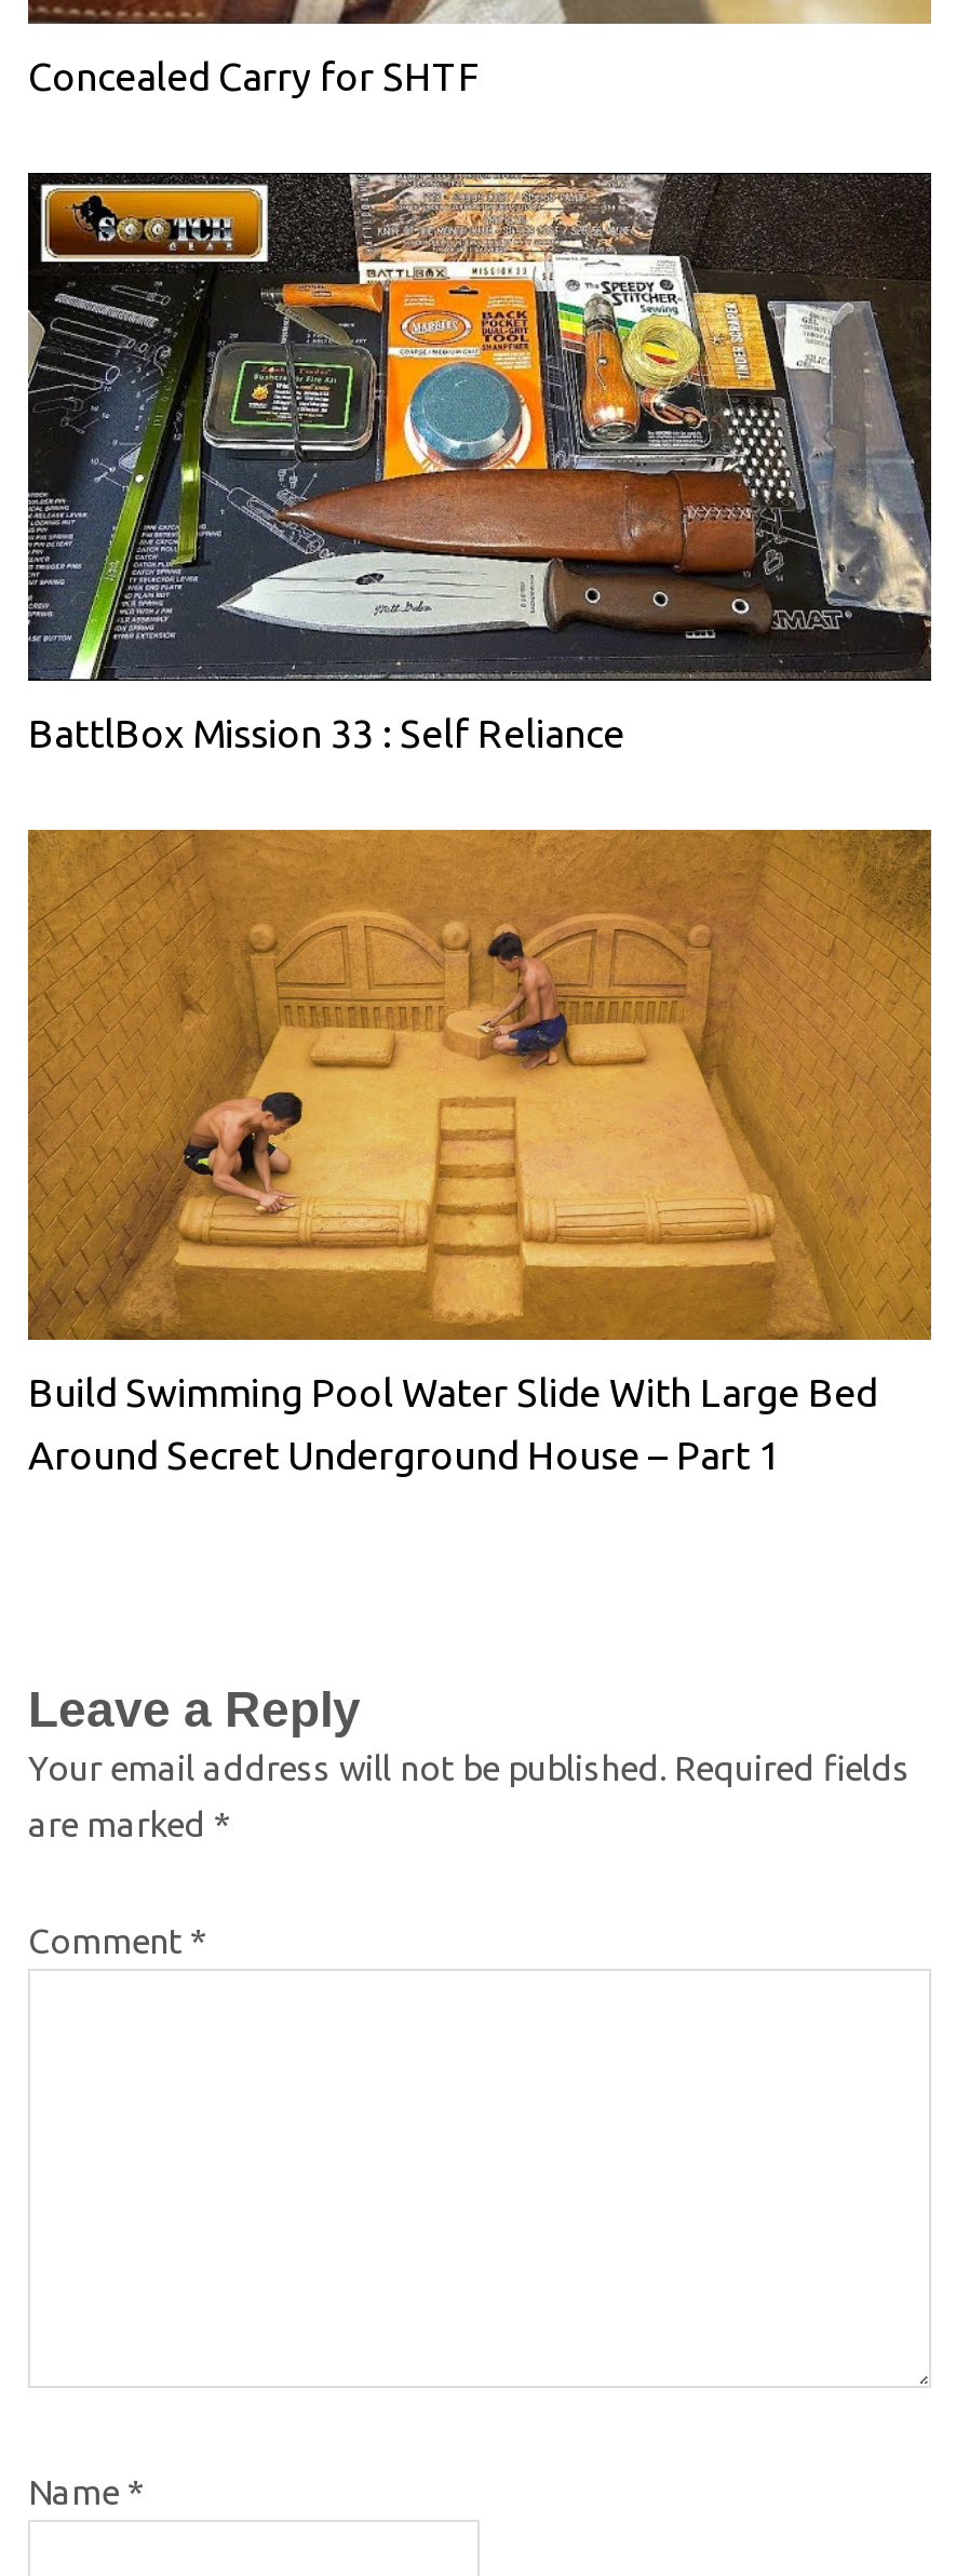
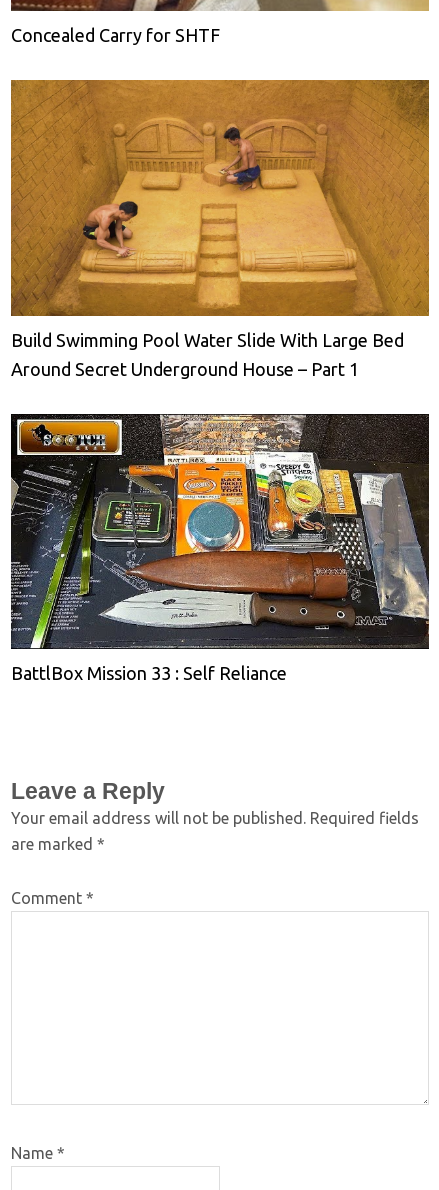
moved down: [image] | BattlBox Mission 33 : Self Reliance

moved up: [image] | Build Swimming Pool Water Slide With Large Bed | Around Secret Underground House – Part 1
